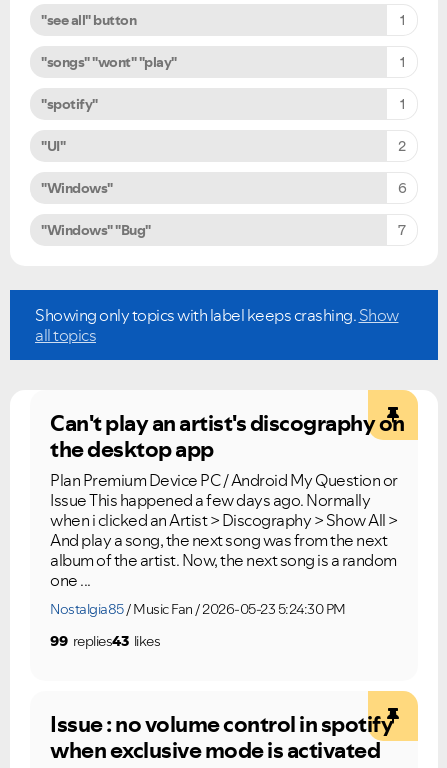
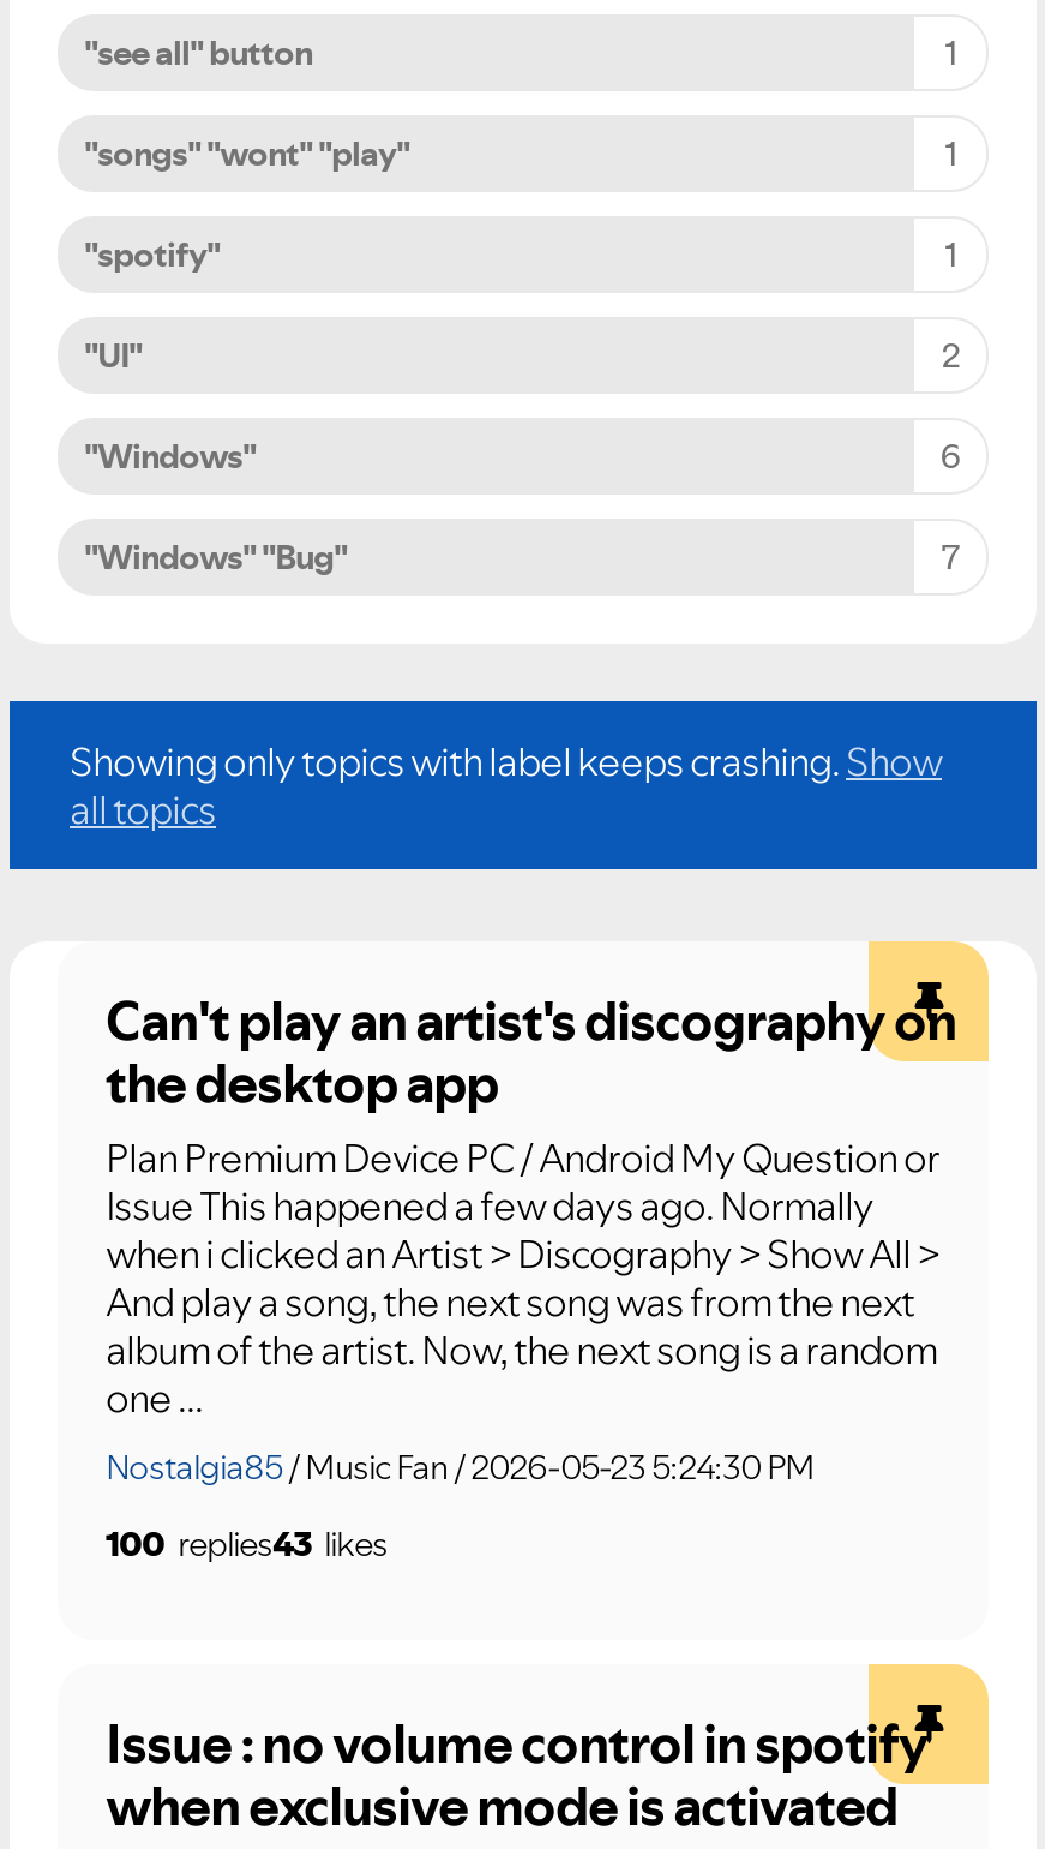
- 99 replies43 likes
+ 100 replies43 likes
